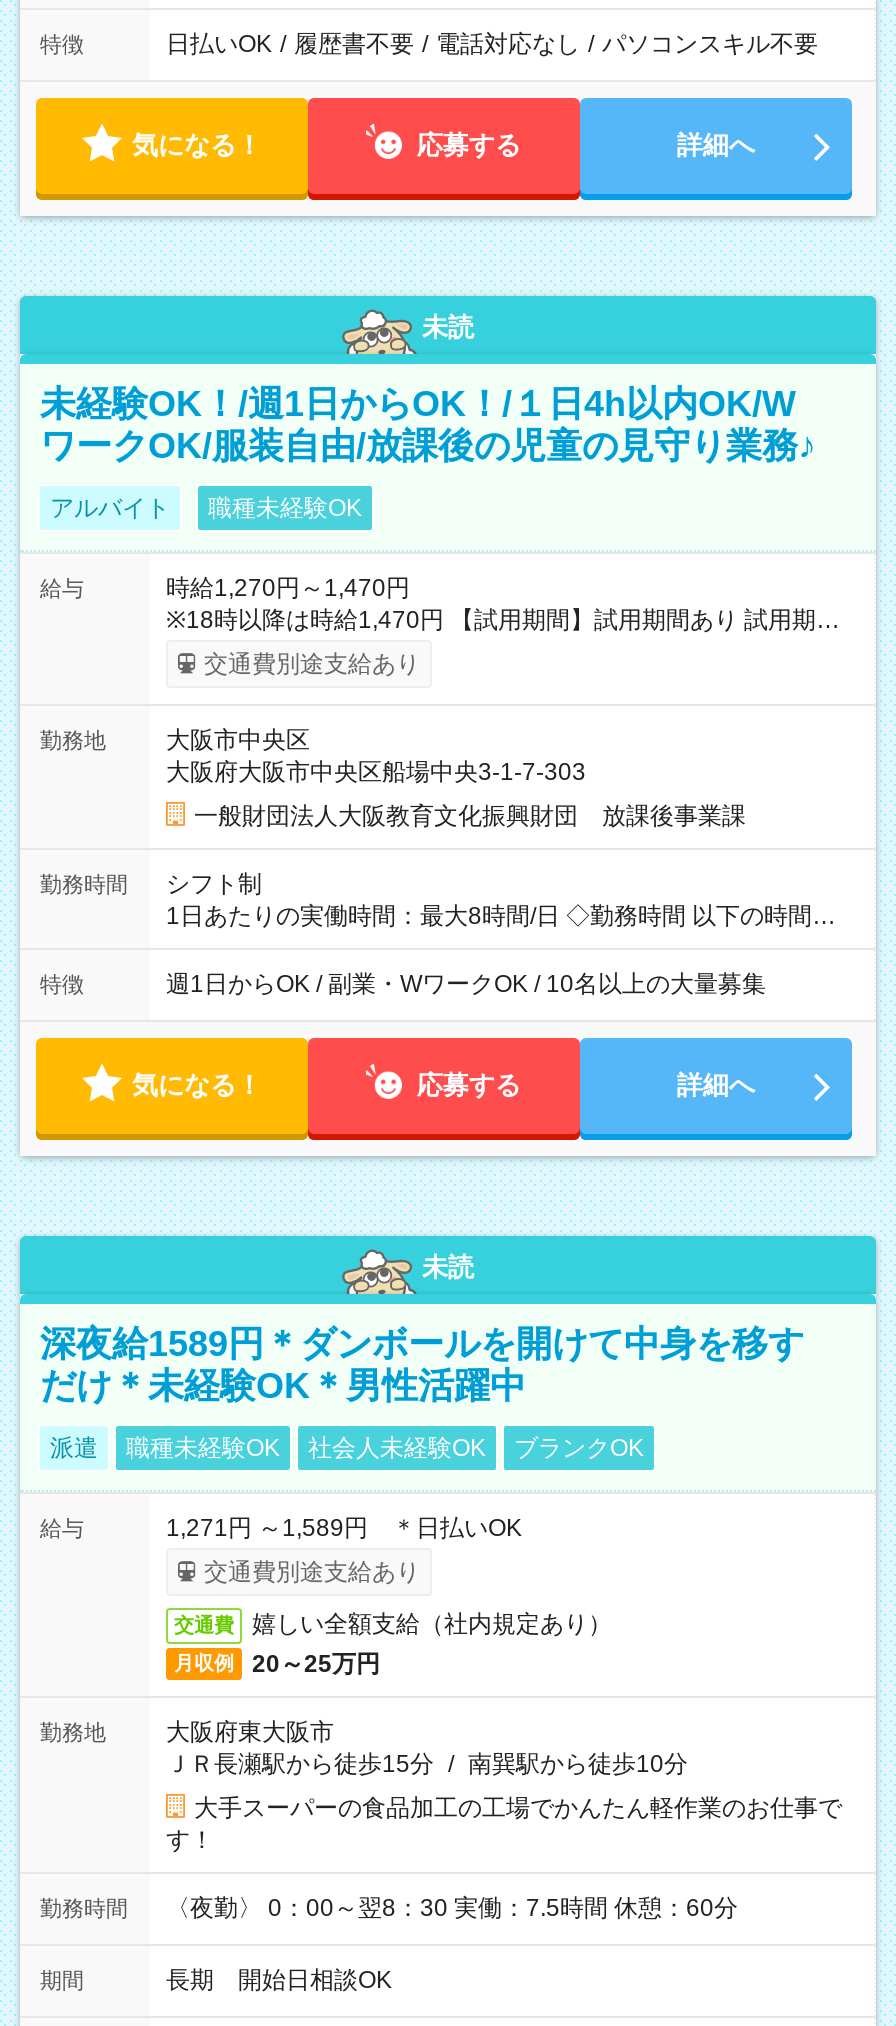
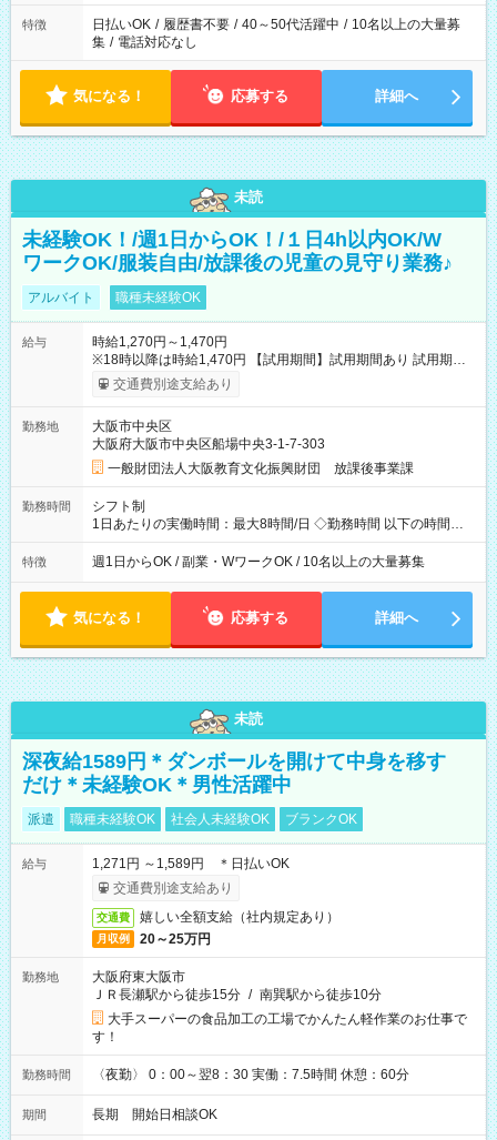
- 日払いOK / 履歴書不要 / 電話対応なし / パソコンスキル不要
+ 日払いOK / 履歴書不要 / 40～50代活躍中 / 10名以上の大量募
+ 集 / 電話対応なし
